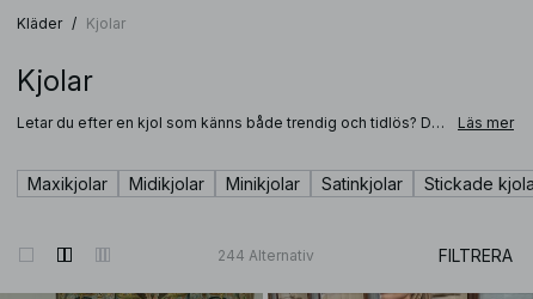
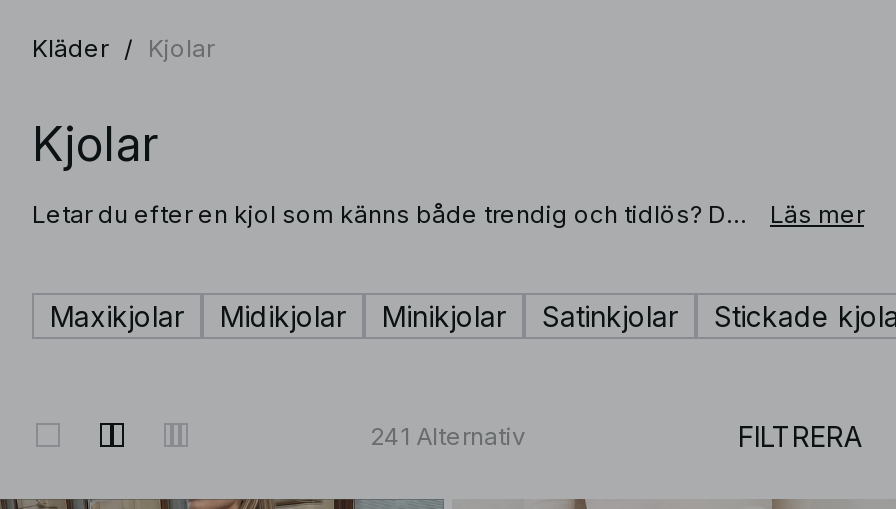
- 244 Alternativ
+ 241 Alternativ
